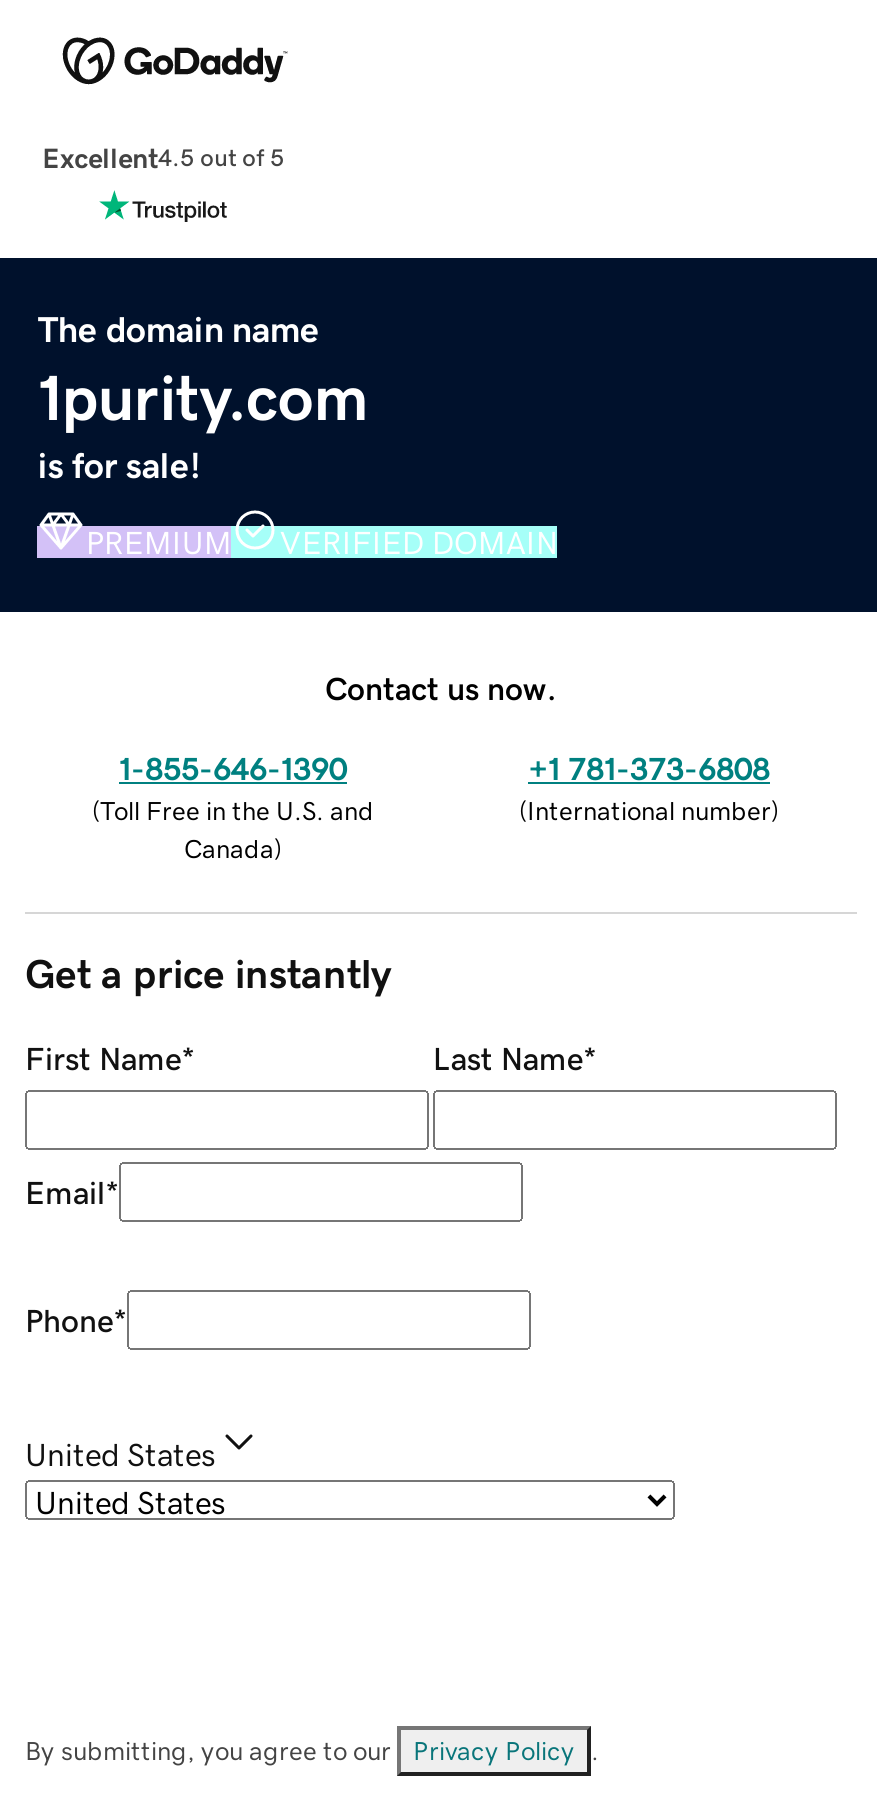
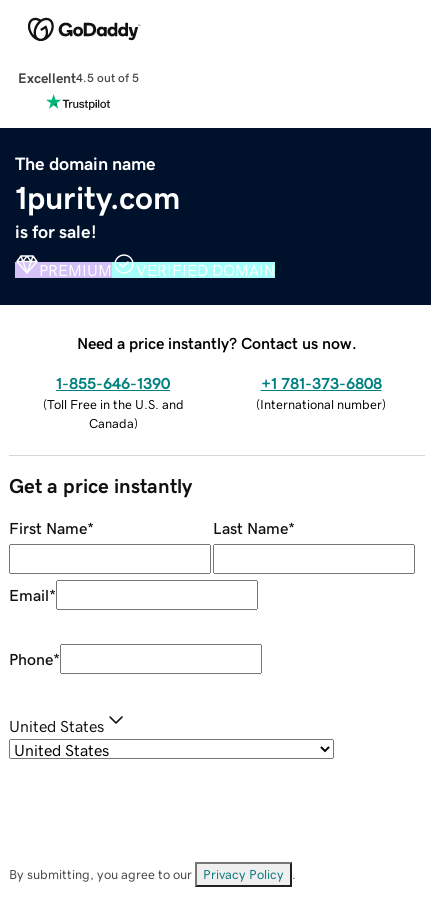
- Contact us now.
+ Need a price instantly? Contact us now.
